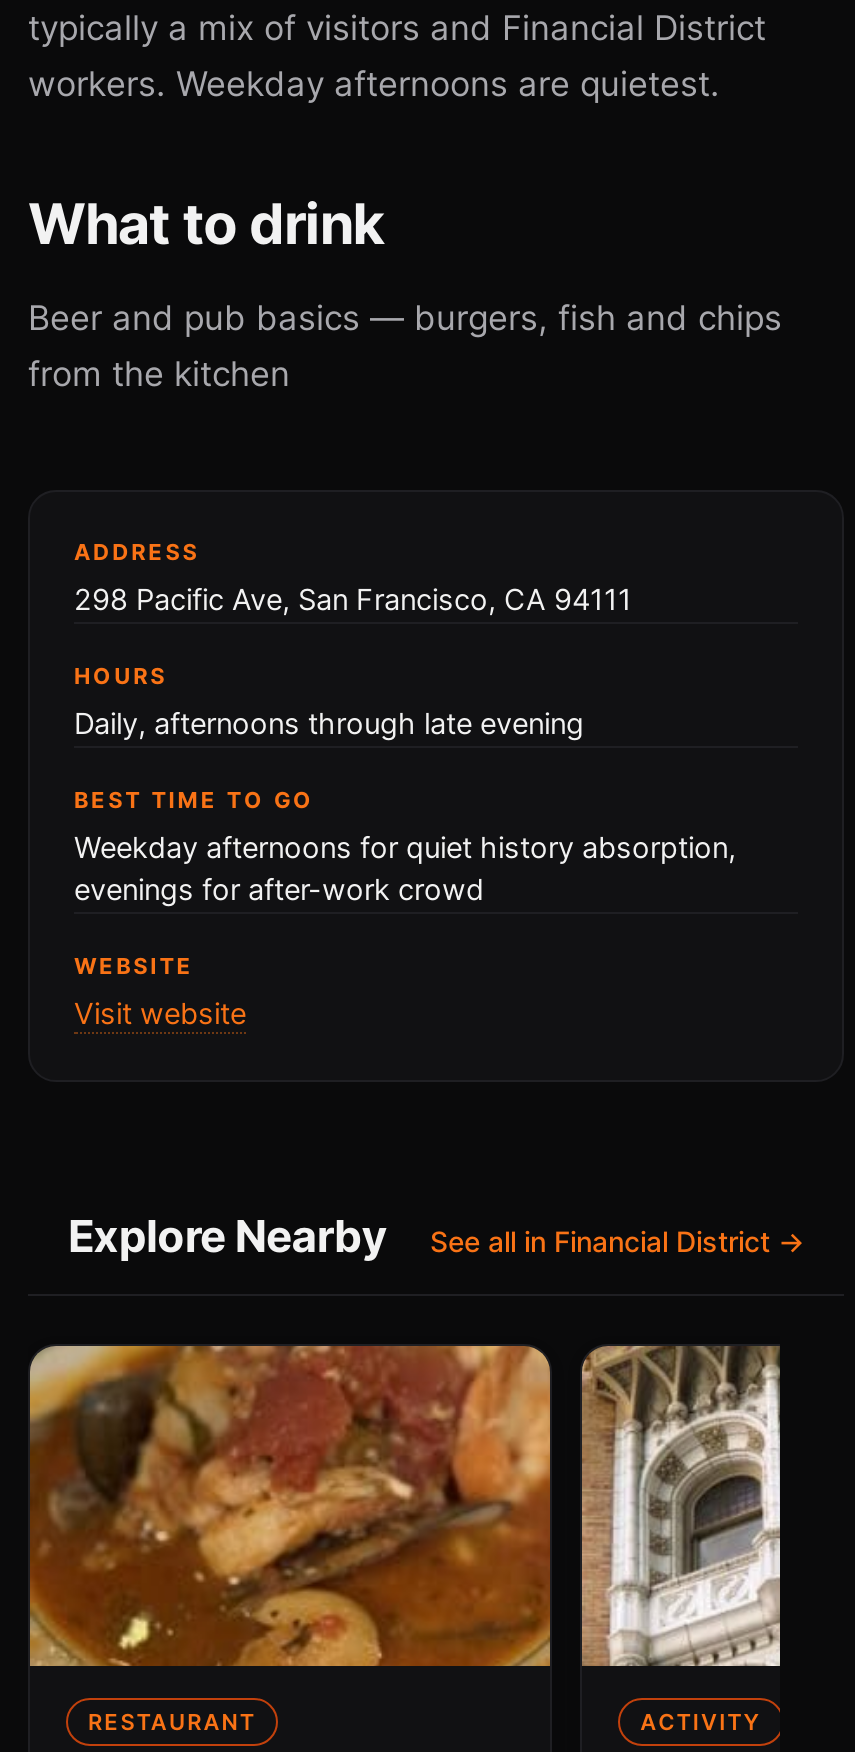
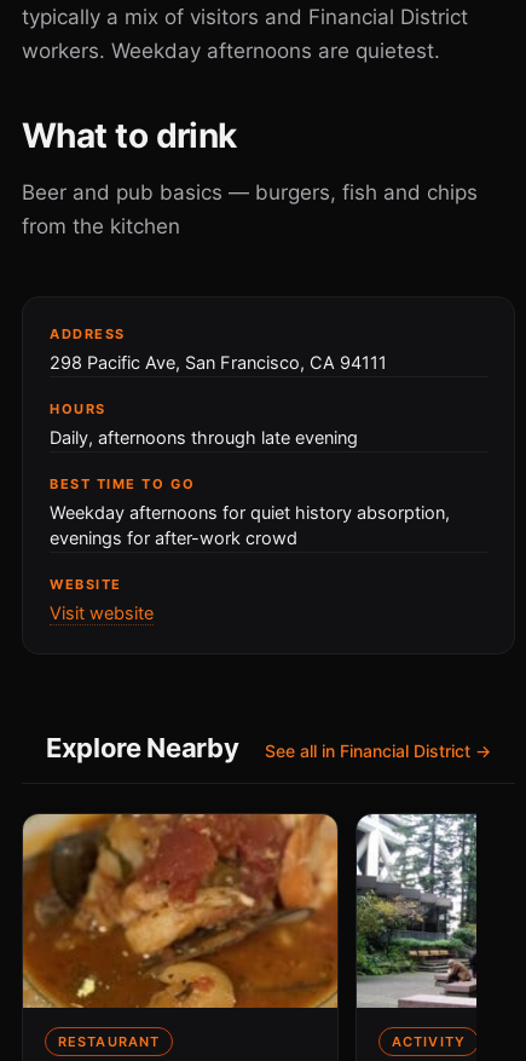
- [image]
+ [image]
